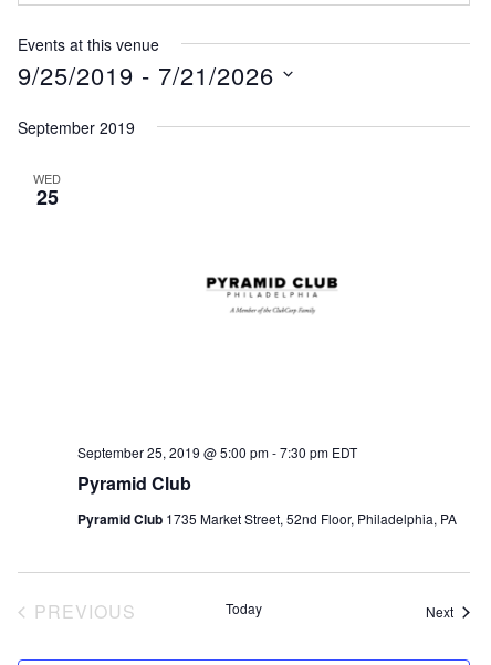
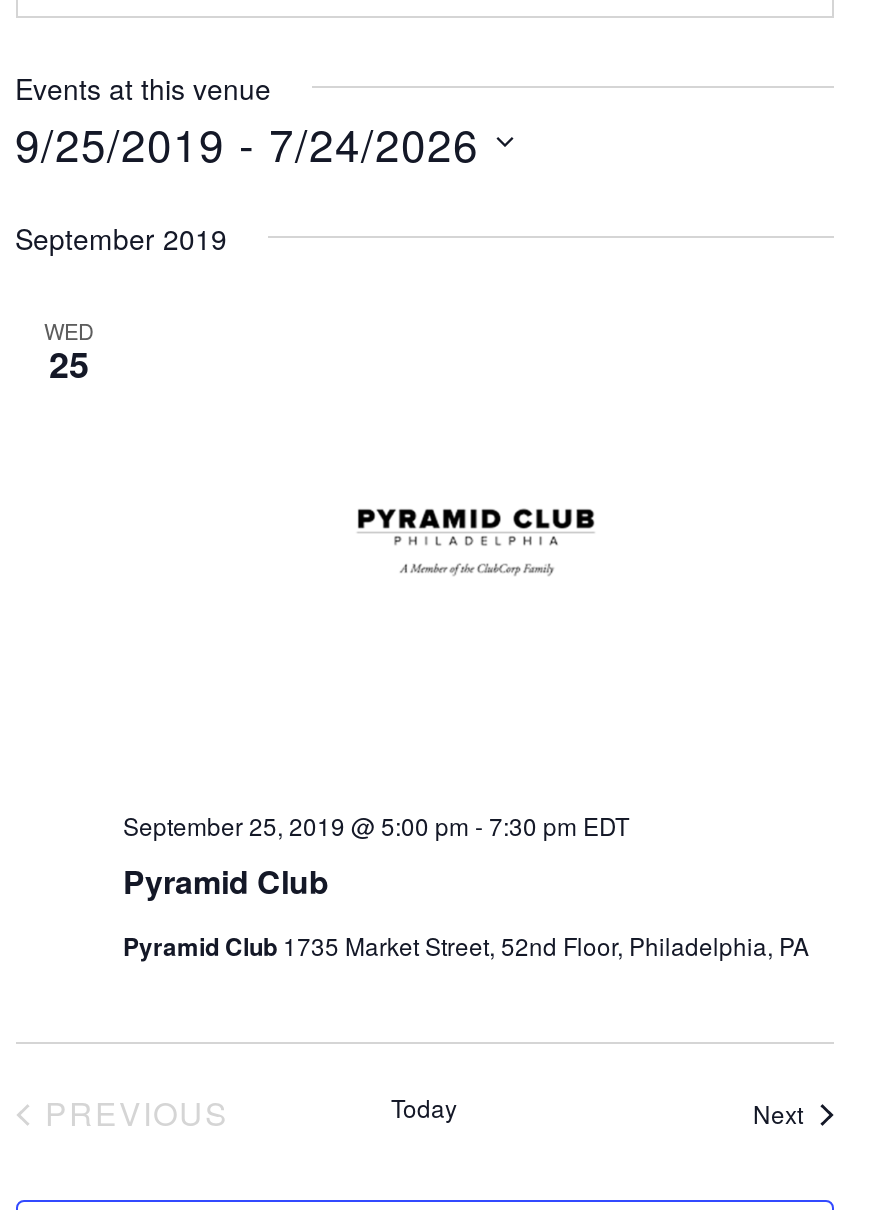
- 9/25/2019 - 7/21/2026
+ 9/25/2019 - 7/24/2026
